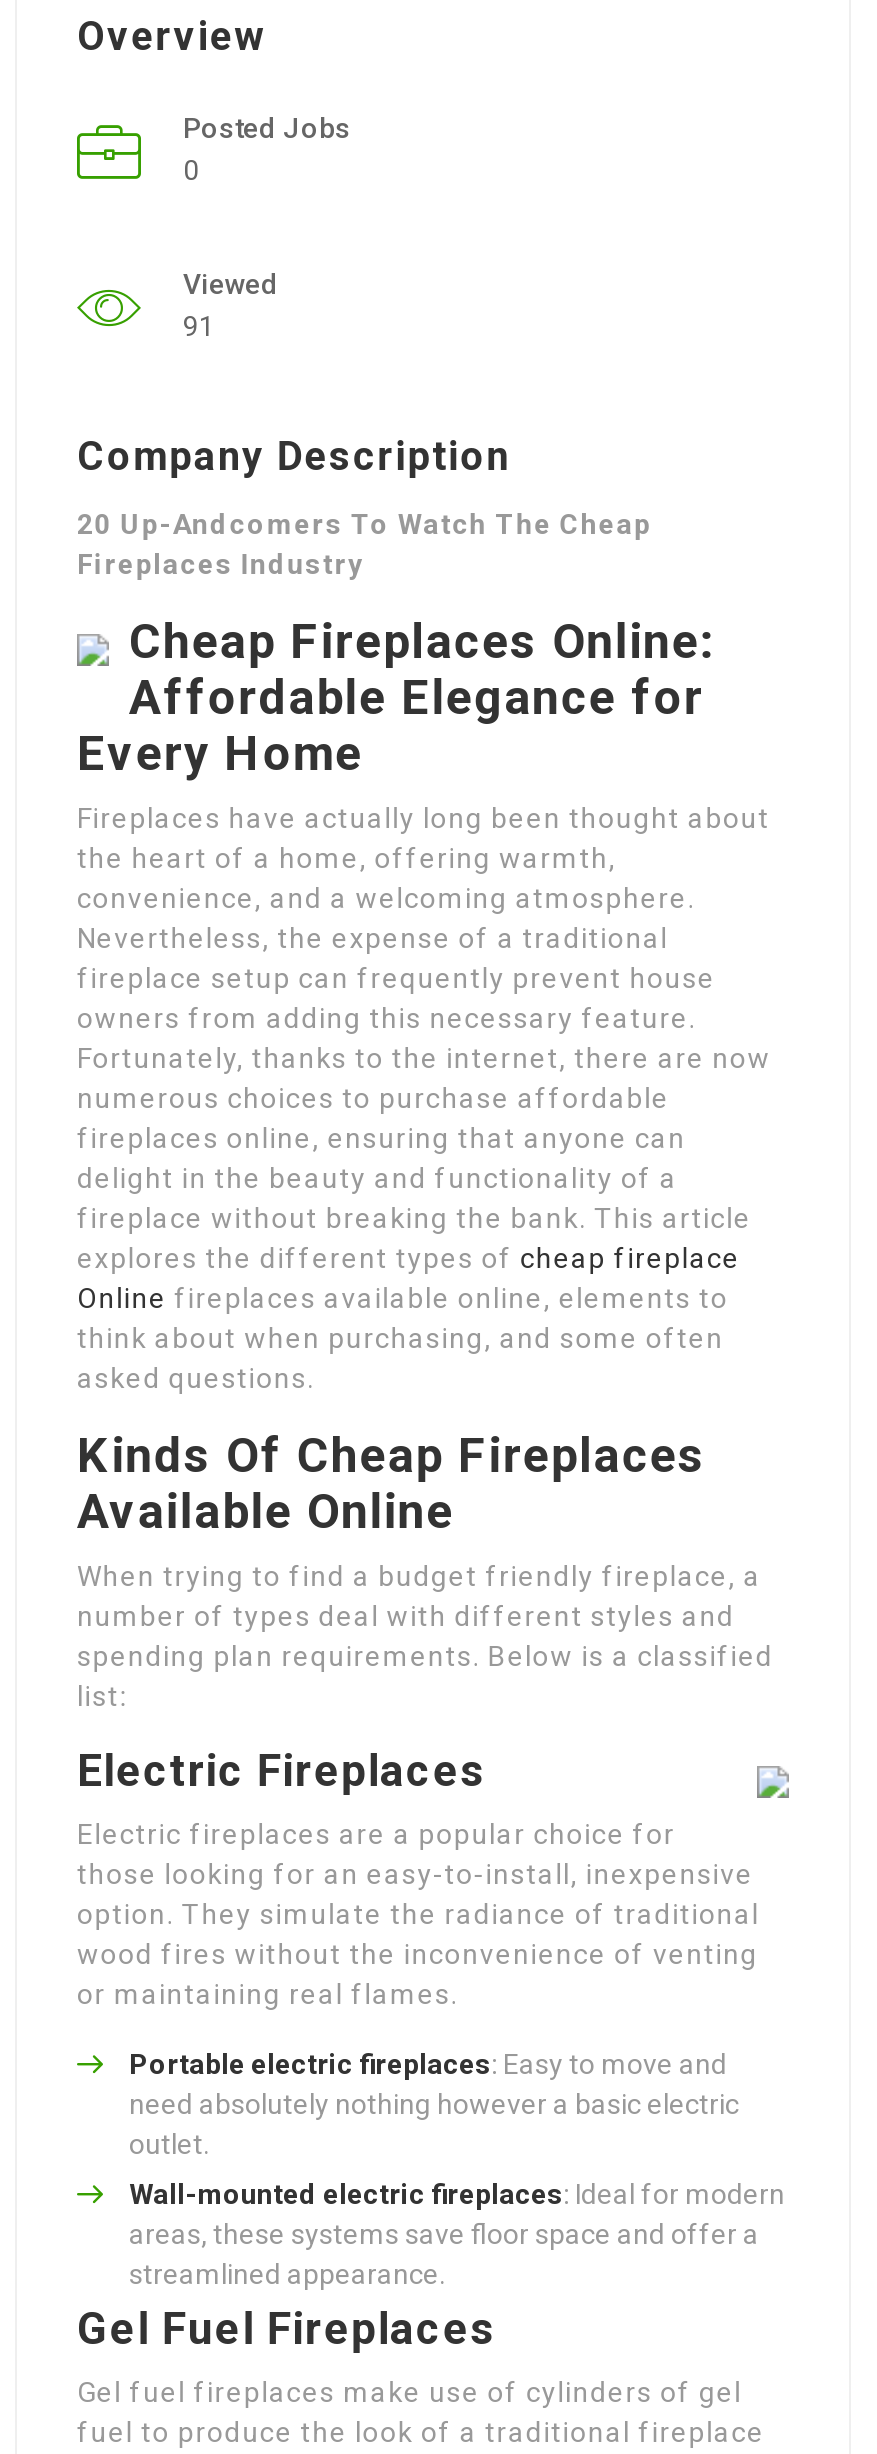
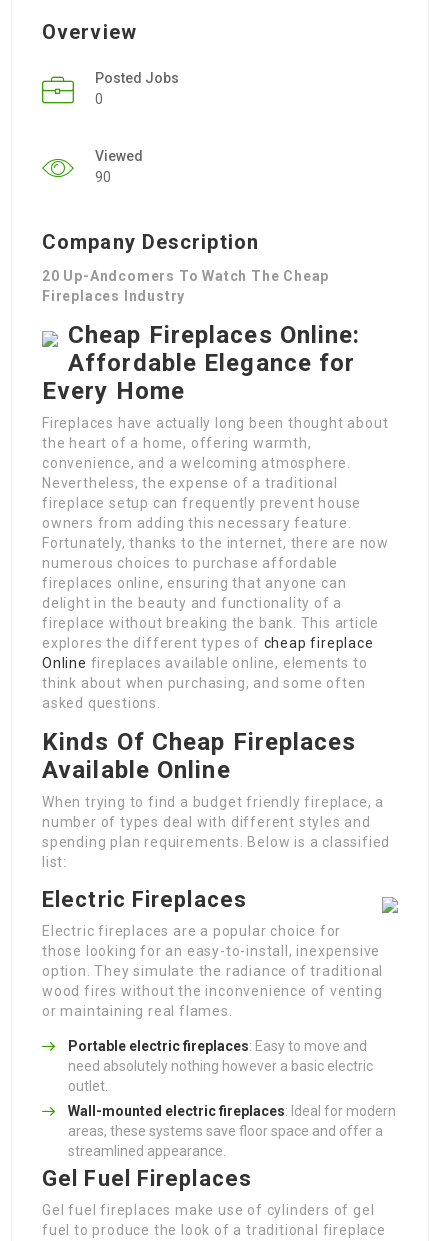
- 91
+ 90
